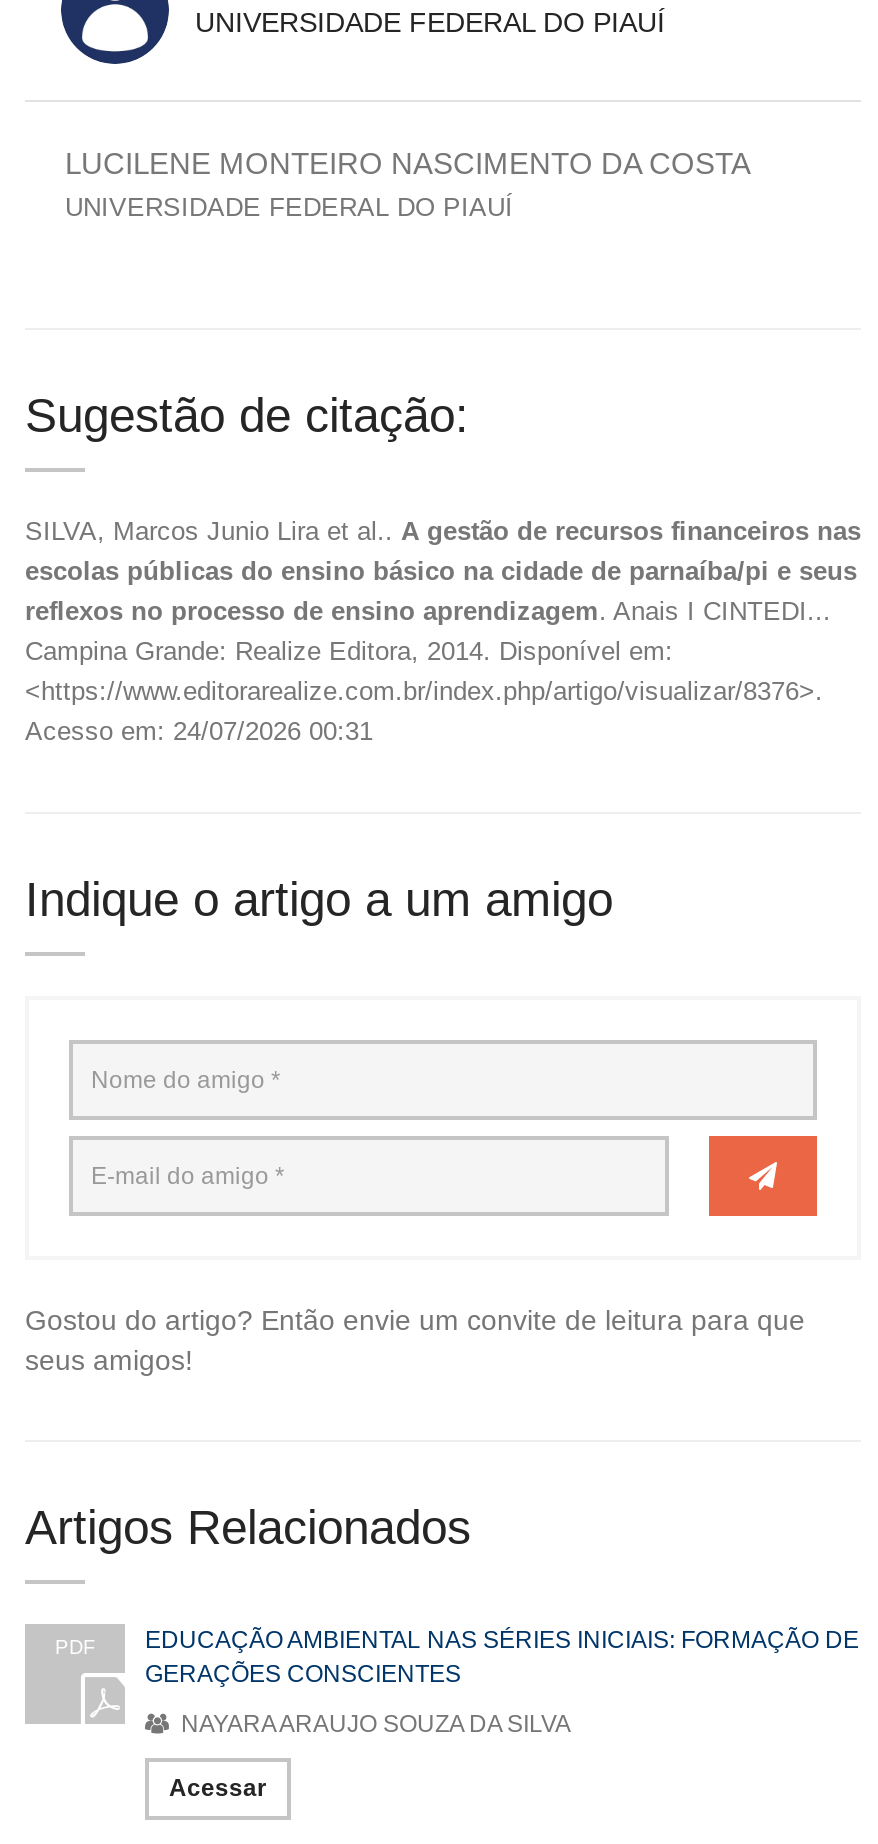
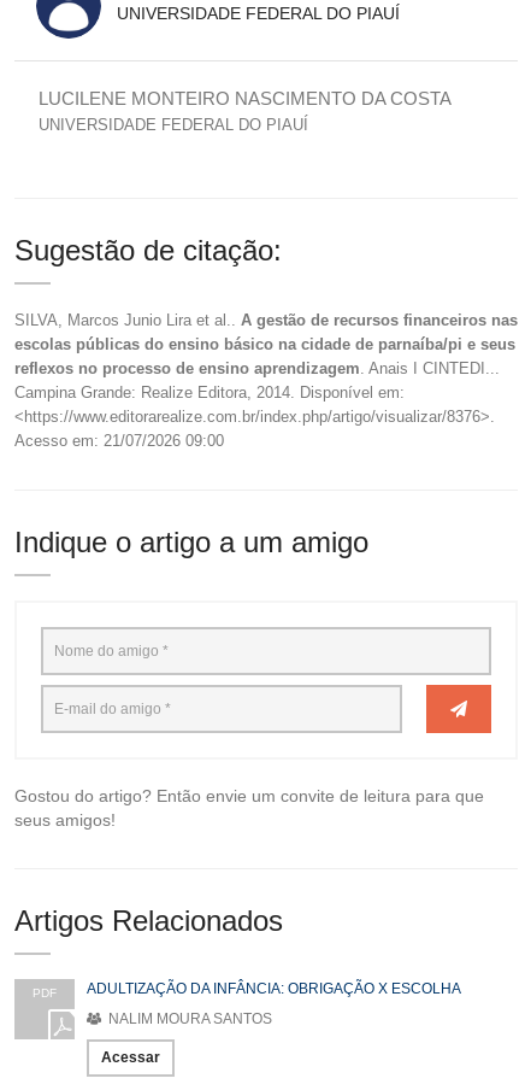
- Acesso em: 24/07/2026 00:31
+ Acesso em: 21/07/2026 09:00

- EDUCAÇÃO AMBIENTAL NAS SÉRIES INICIAIS: FORMAÇÃO DE
- GERAÇÕES CONSCIENTES
+ ADULTIZAÇÃO DA INFÂNCIA: OBRIGAÇÃO X ESCOLHA

- NAYARA ARAUJO SOUZA DA SILVA
+ NALIM MOURA SANTOS
